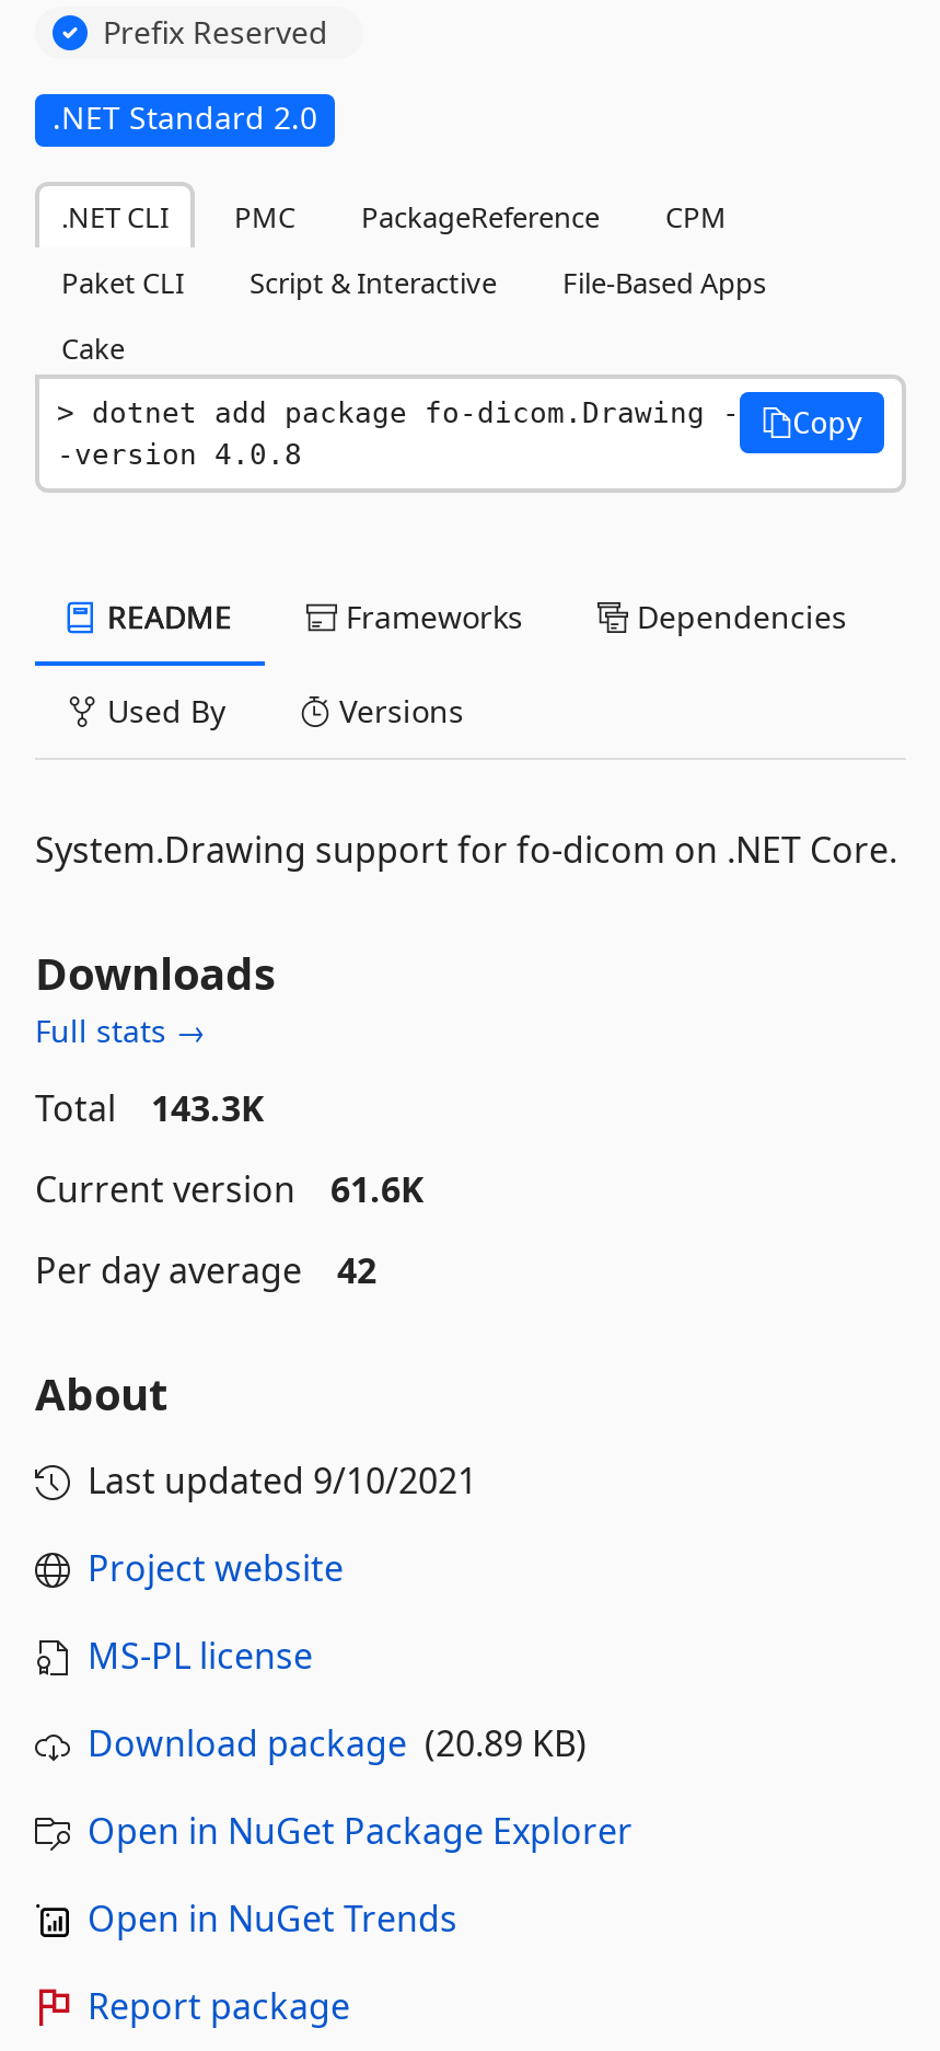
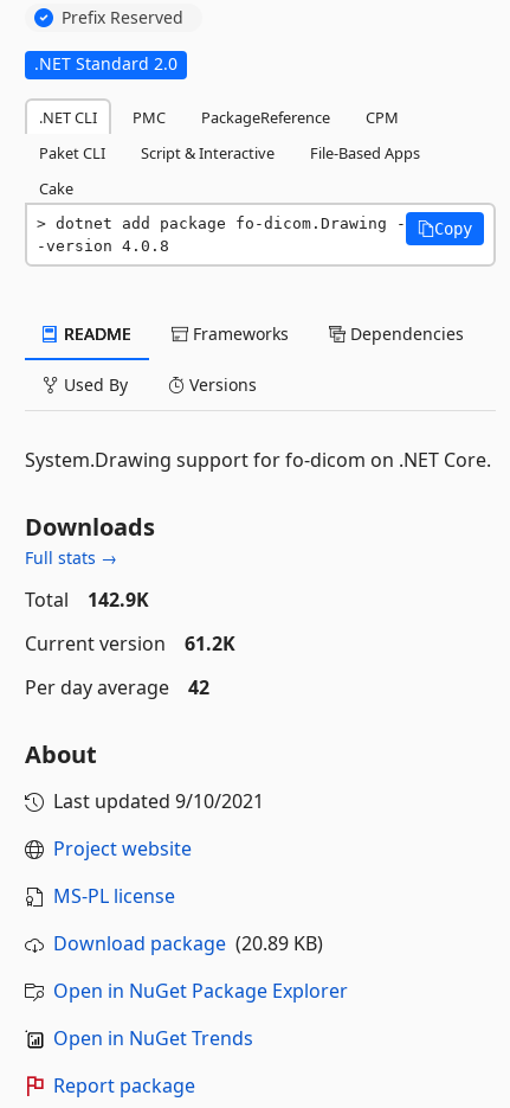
- Total 143.3K
+ Total 142.9K

- Current version 61.6K
+ Current version 61.2K
